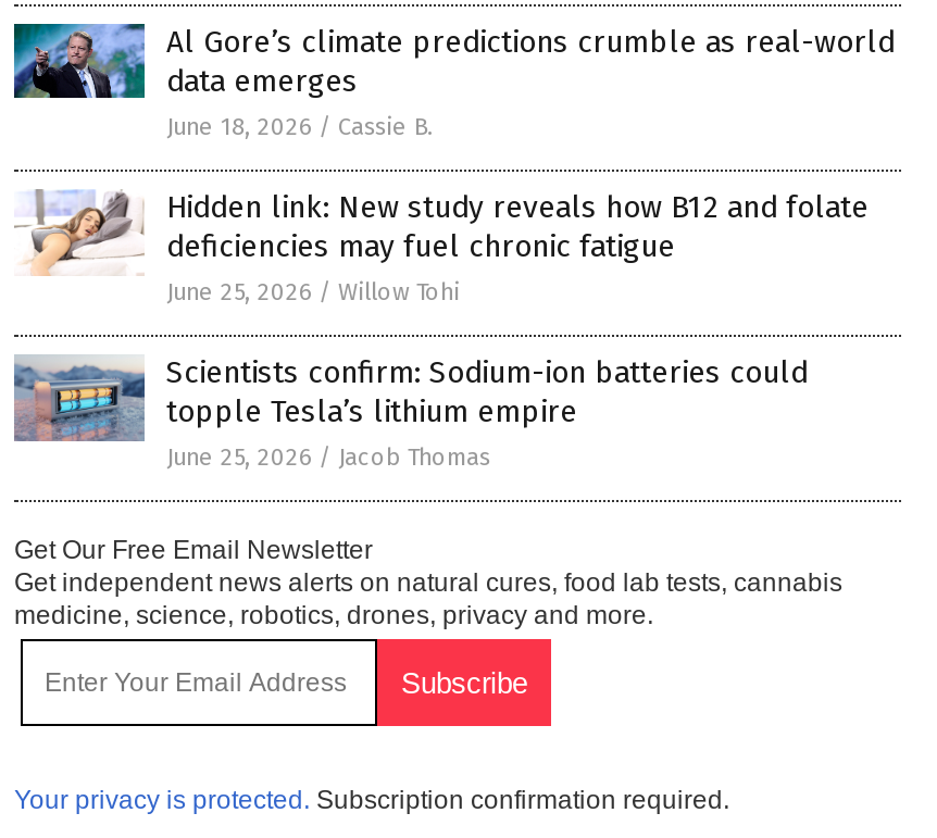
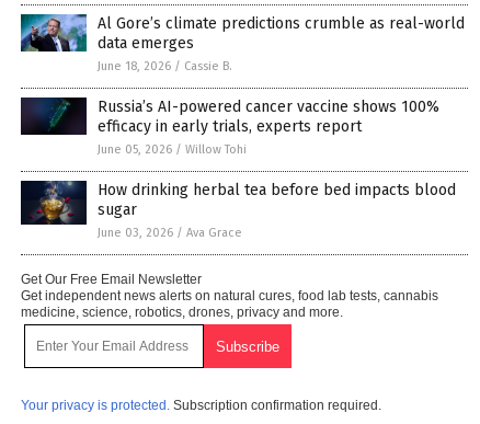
- [image]
- Hidden link: New study reveals how B12 and folate
- deficiencies may fuel chronic fatigue
- June 25, 2026 / Willow Tohi
+ [image]
+ Russia’s AI-powered cancer vaccine shows 100%
+ efficacy in early trials, experts report
+ June 05, 2026 / Willow Tohi

- [image]
- Scientists confirm: Sodium-ion batteries could
- topple Tesla’s lithium empire
- June 25, 2026 / Jacob Thomas
+ [image]
+ How drinking herbal tea before bed impacts blood
+ sugar
+ June 03, 2026 / Ava Grace
